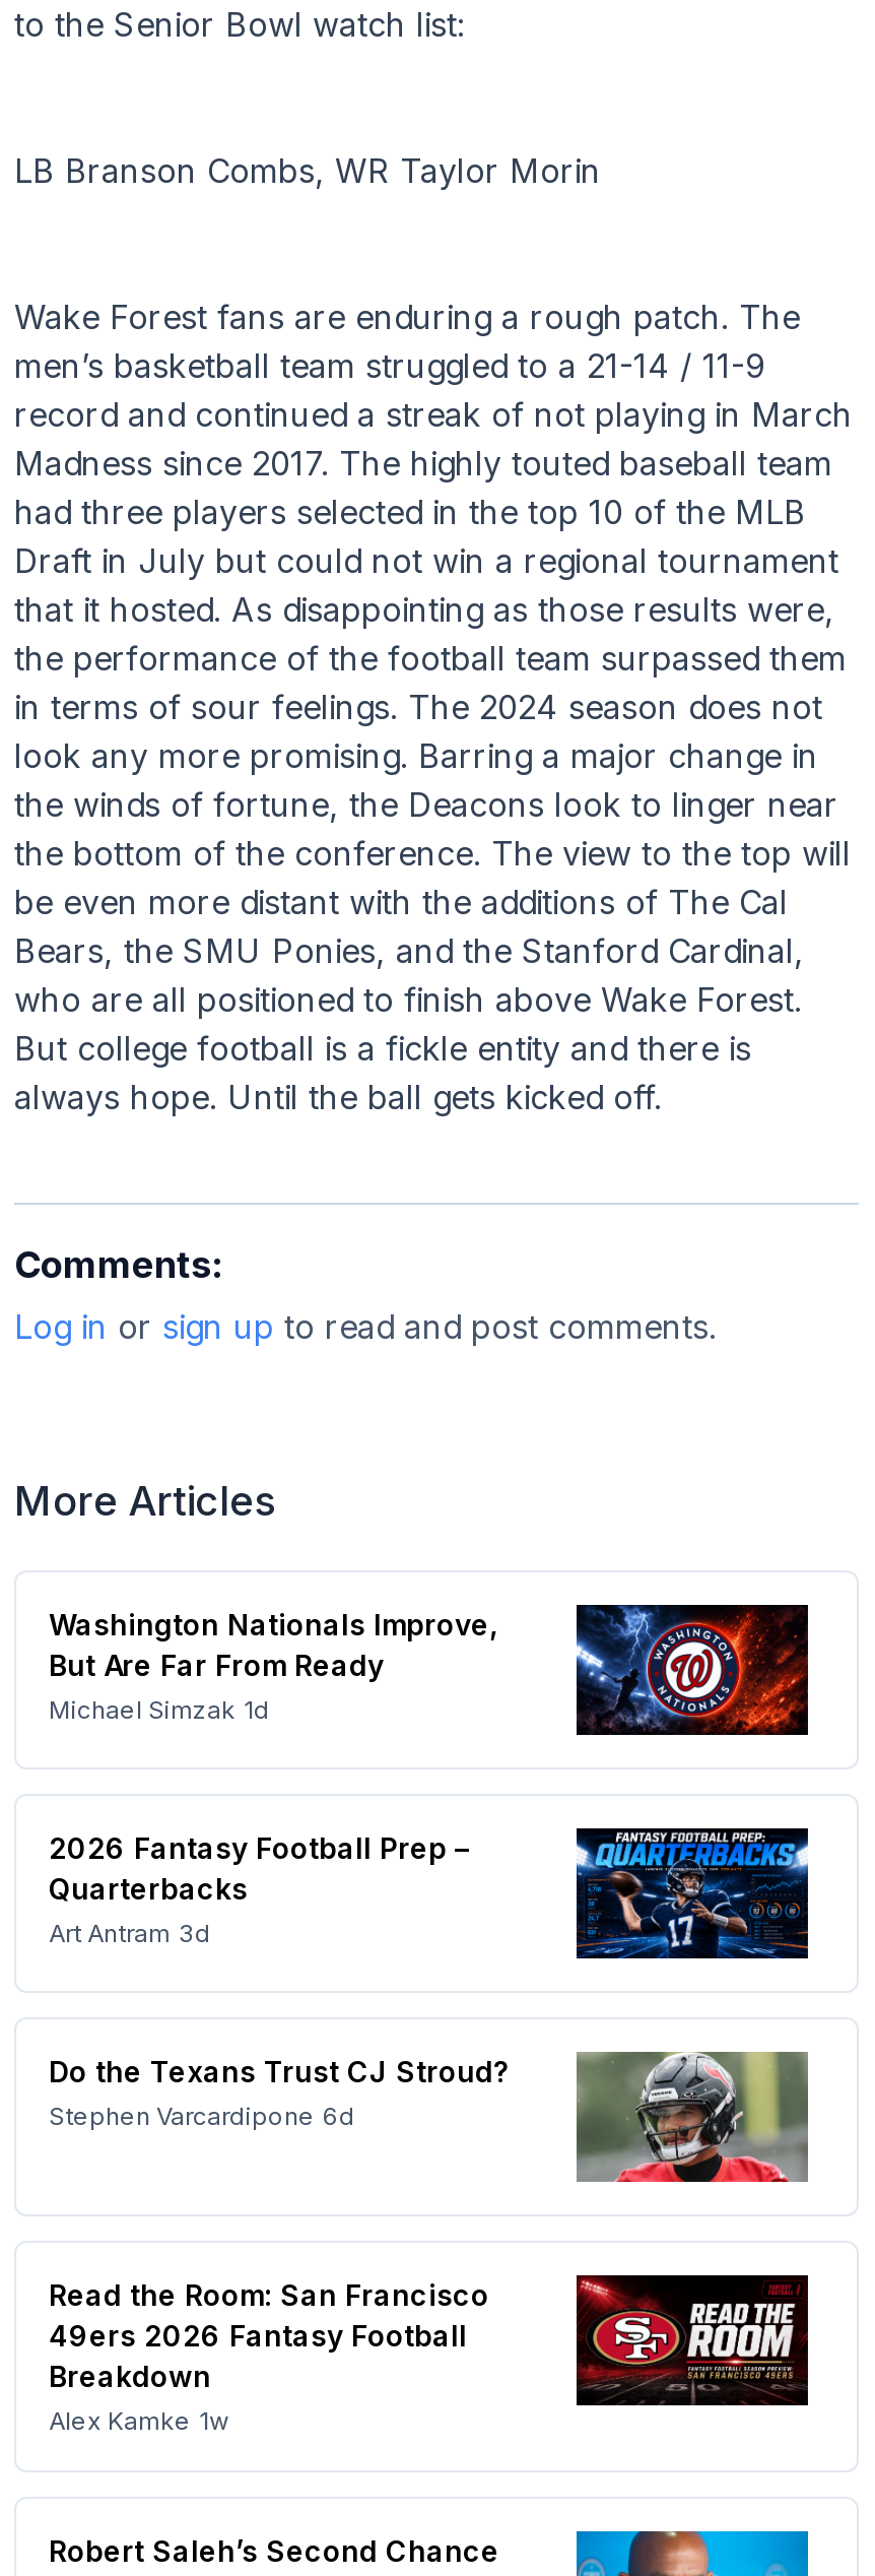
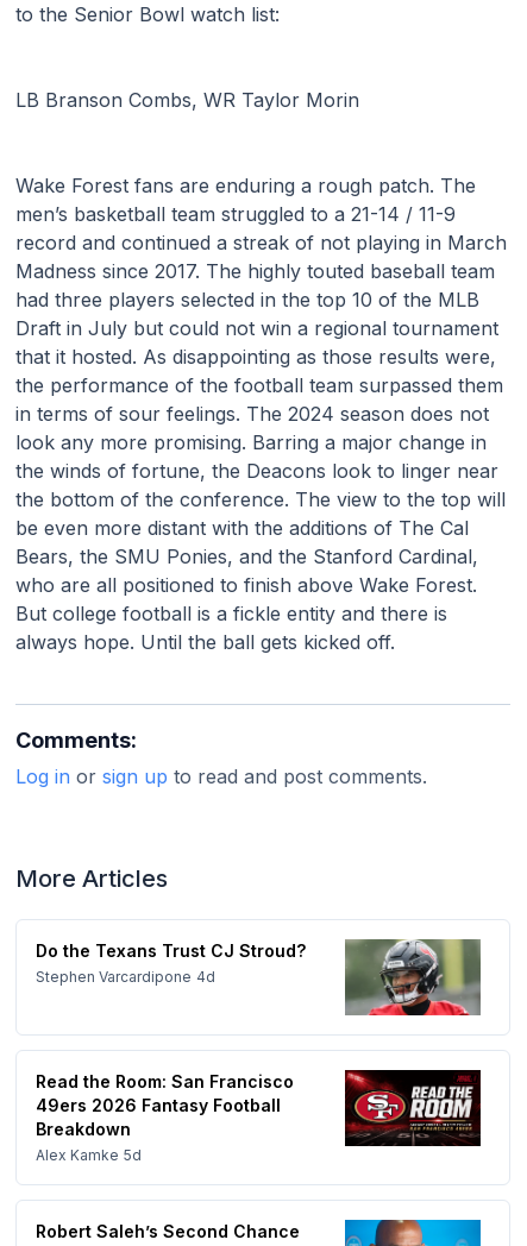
- [image]
- Washington Nationals Improve,
- But Are Far From Ready
- Michael Simzak 1d

- 2026 Fantasy Football Prep –
- Quarterbacks
- Art Antram 3d

- [image]

- Stephen Varcardipone 6d
+ Stephen Varcardipone 4d

- Alex Kamke 1w
+ Alex Kamke 5d
